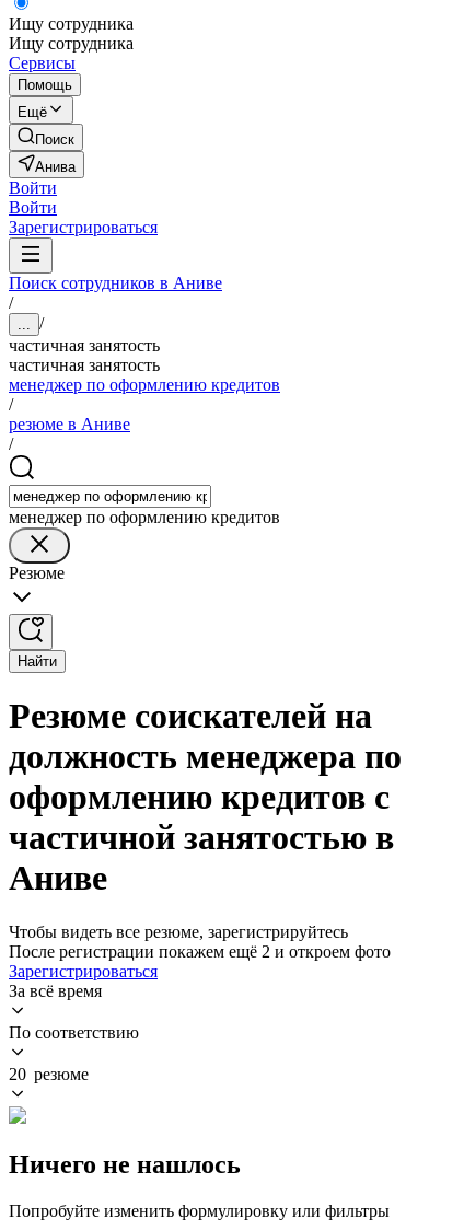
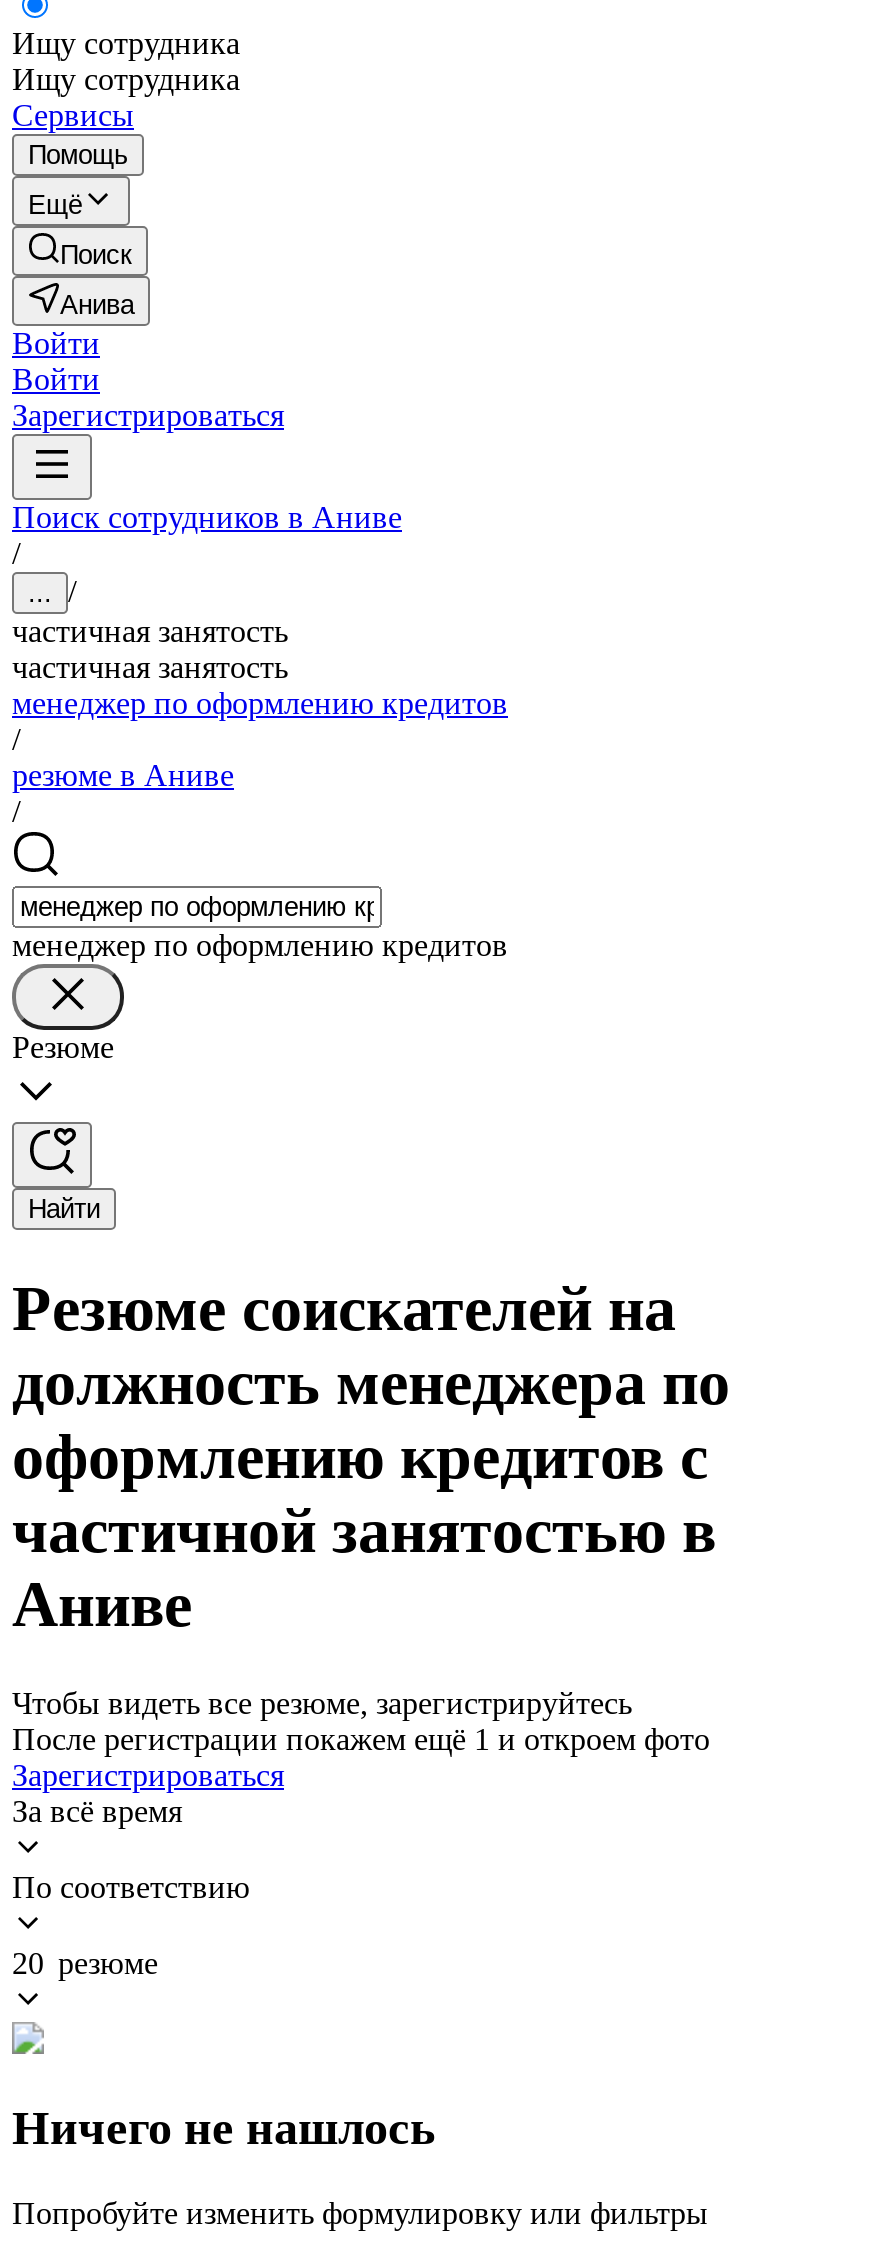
- После регистрации покажем ещё 2 и откроем фото
+ После регистрации покажем ещё 1 и откроем фото
